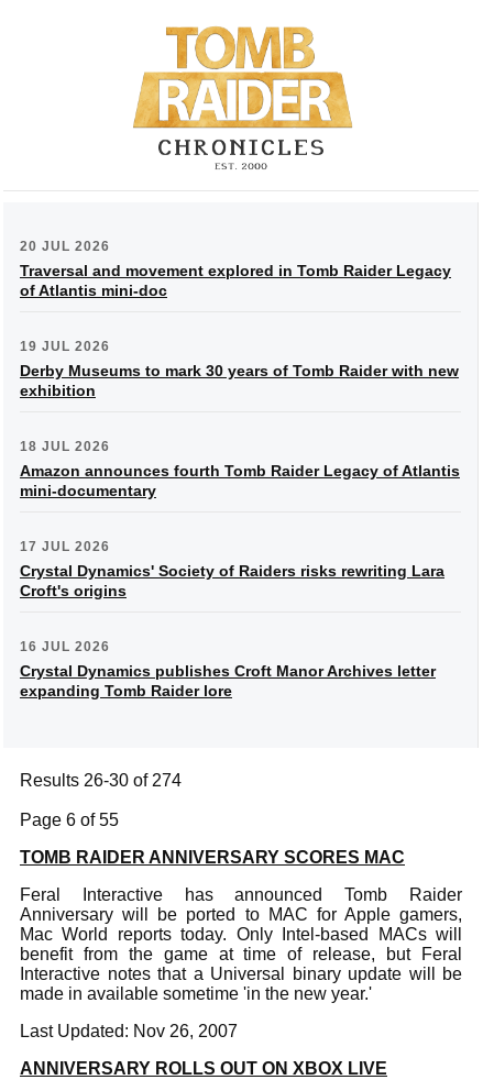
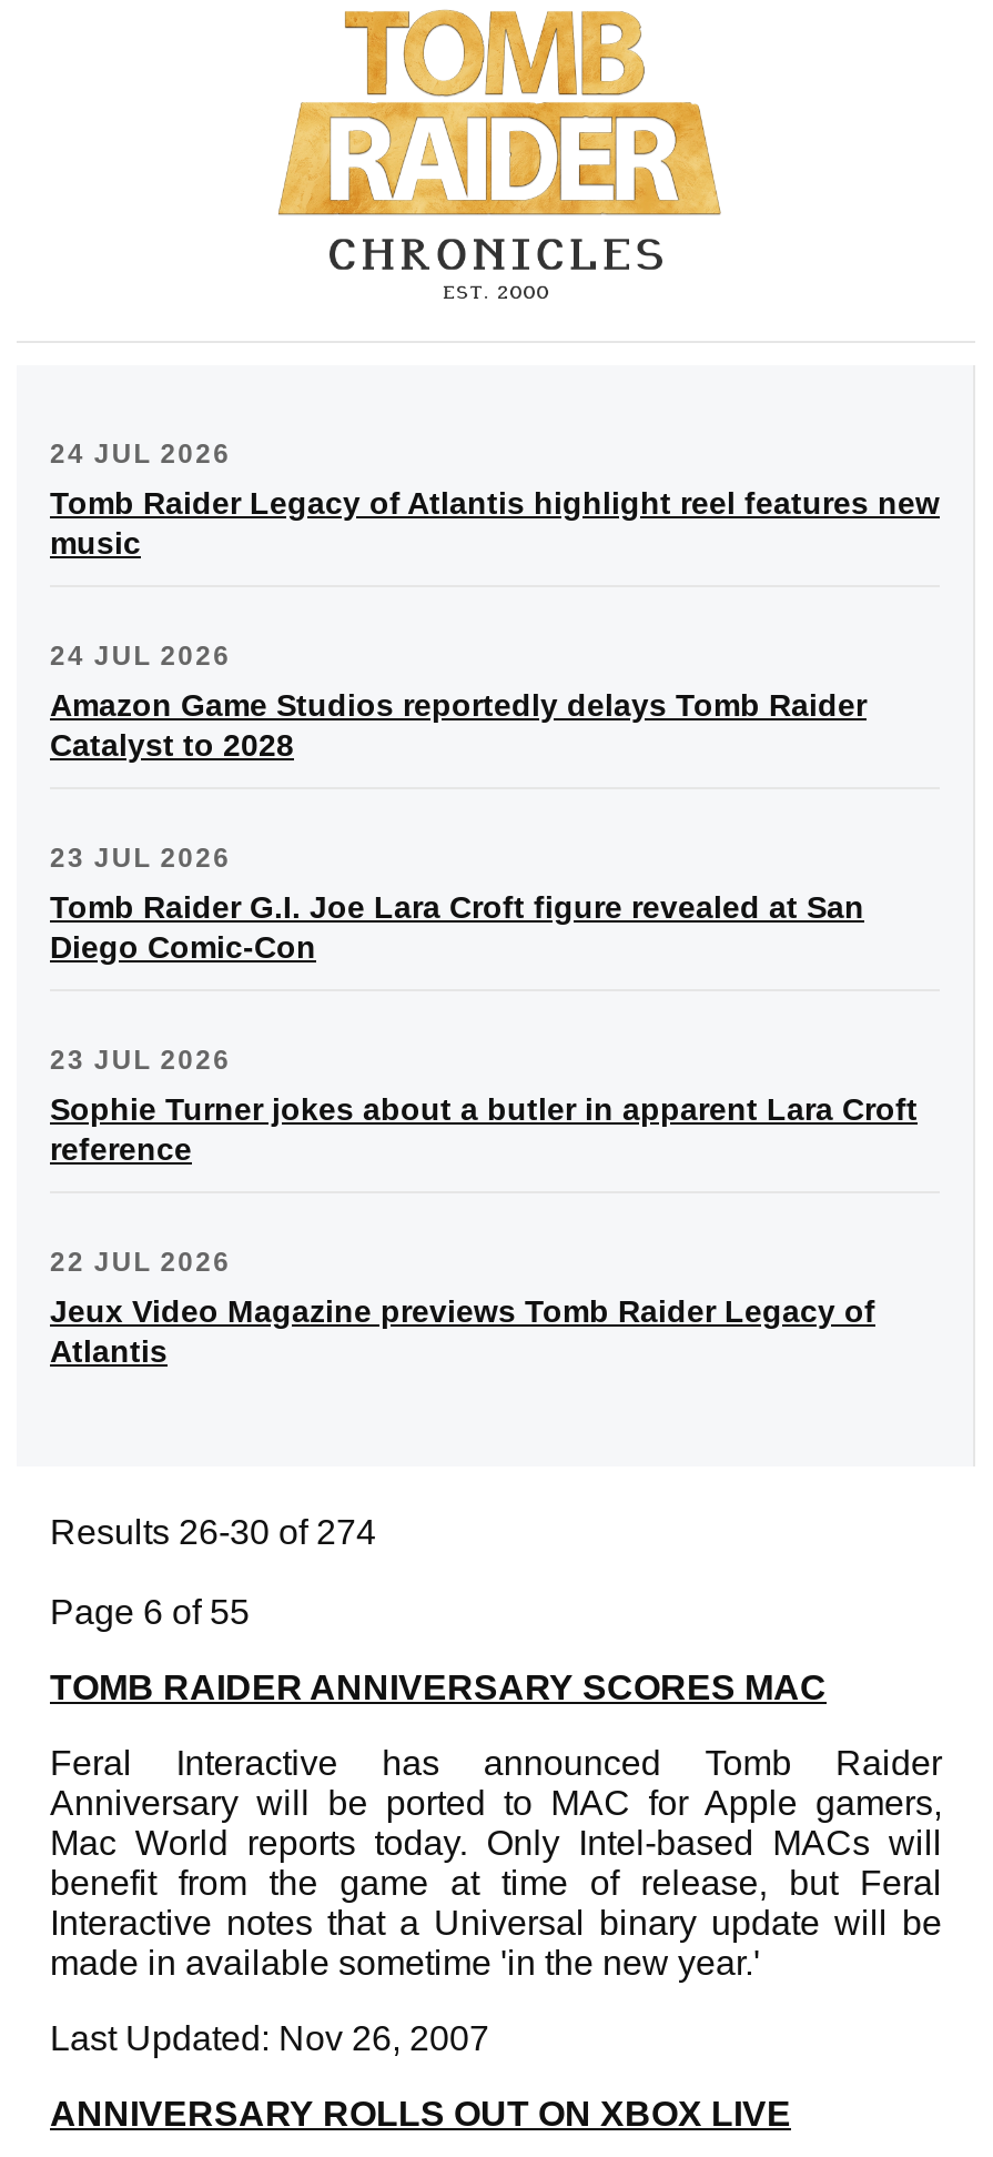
- 20 JUL 2026
- Traversal and movement explored in Tomb Raider Legacy
- of Atlantis mini-doc
+ 24 JUL 2026
+ Tomb Raider Legacy of Atlantis highlight reel features new
+ music

- 19 JUL 2026
- Derby Museums to mark 30 years of Tomb Raider with new
- exhibition
+ 24 JUL 2026
+ Amazon Game Studios reportedly delays Tomb Raider
+ Catalyst to 2028

- 18 JUL 2026
- Amazon announces fourth Tomb Raider Legacy of Atlantis
- mini-documentary
+ 23 JUL 2026
+ Tomb Raider G.I. Joe Lara Croft figure revealed at San
+ Diego Comic-Con

- 17 JUL 2026
- Crystal Dynamics' Society of Raiders risks rewriting Lara
- Croft's origins
+ 23 JUL 2026
+ Sophie Turner jokes about a butler in apparent Lara Croft
+ reference

- 16 JUL 2026
- Crystal Dynamics publishes Croft Manor Archives letter
- expanding Tomb Raider lore
+ 22 JUL 2026
+ Jeux Video Magazine previews Tomb Raider Legacy of
+ Atlantis
